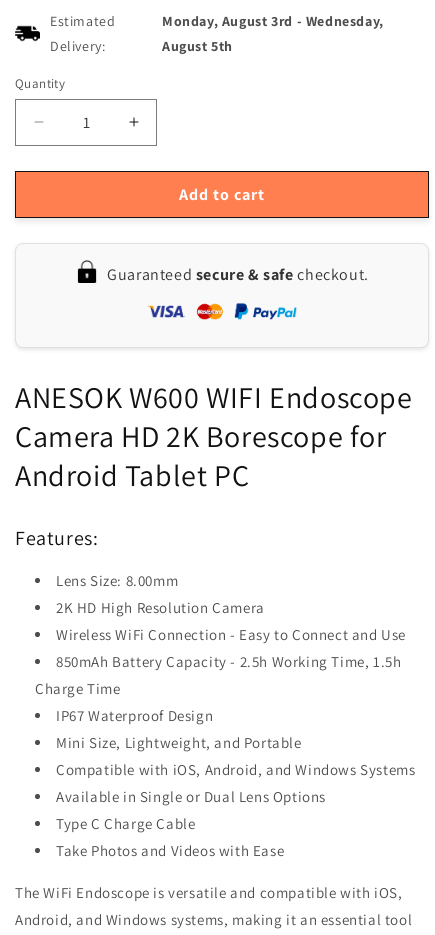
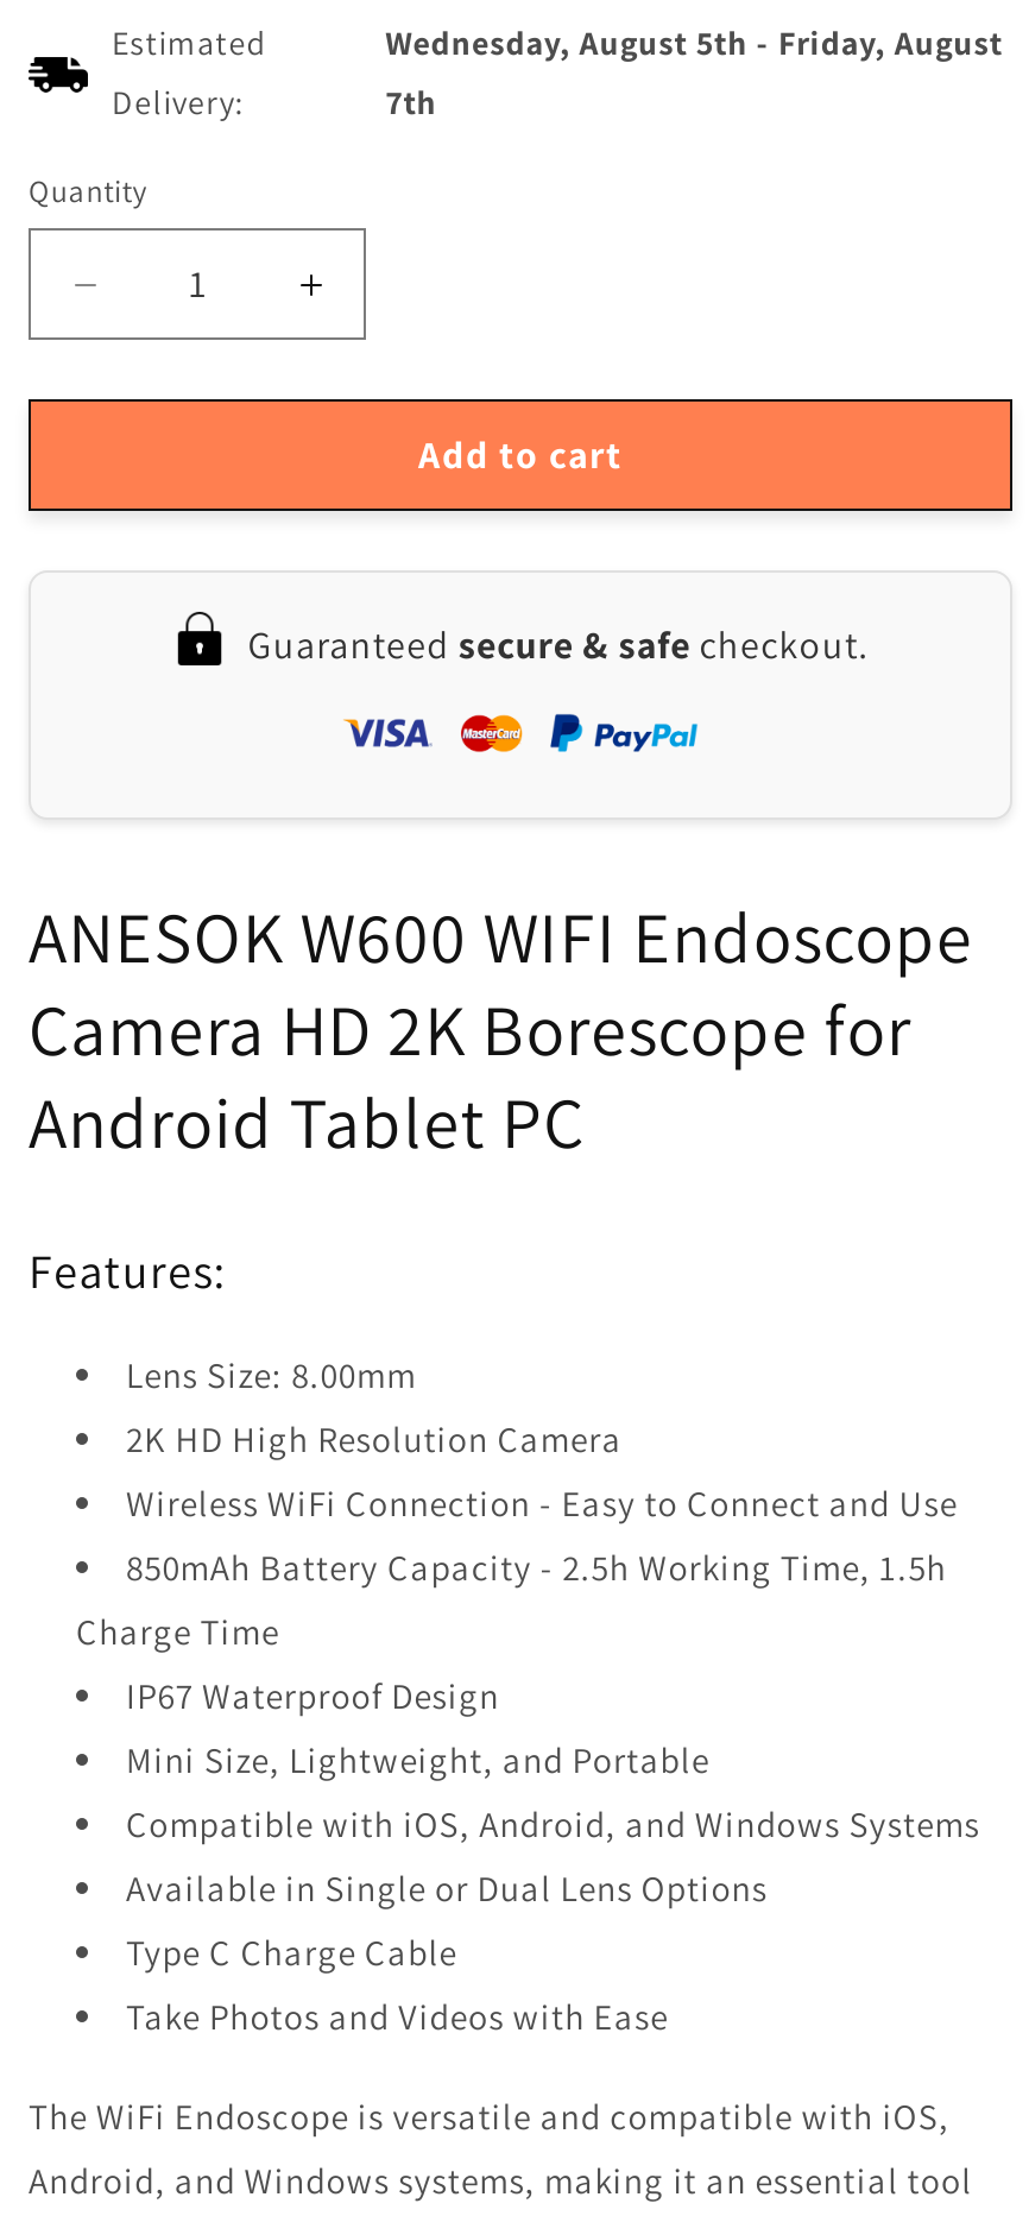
- Monday, August 3rd - Wednesday,
- August 5th
+ Wednesday, August 5th - Friday, August
+ 7th
